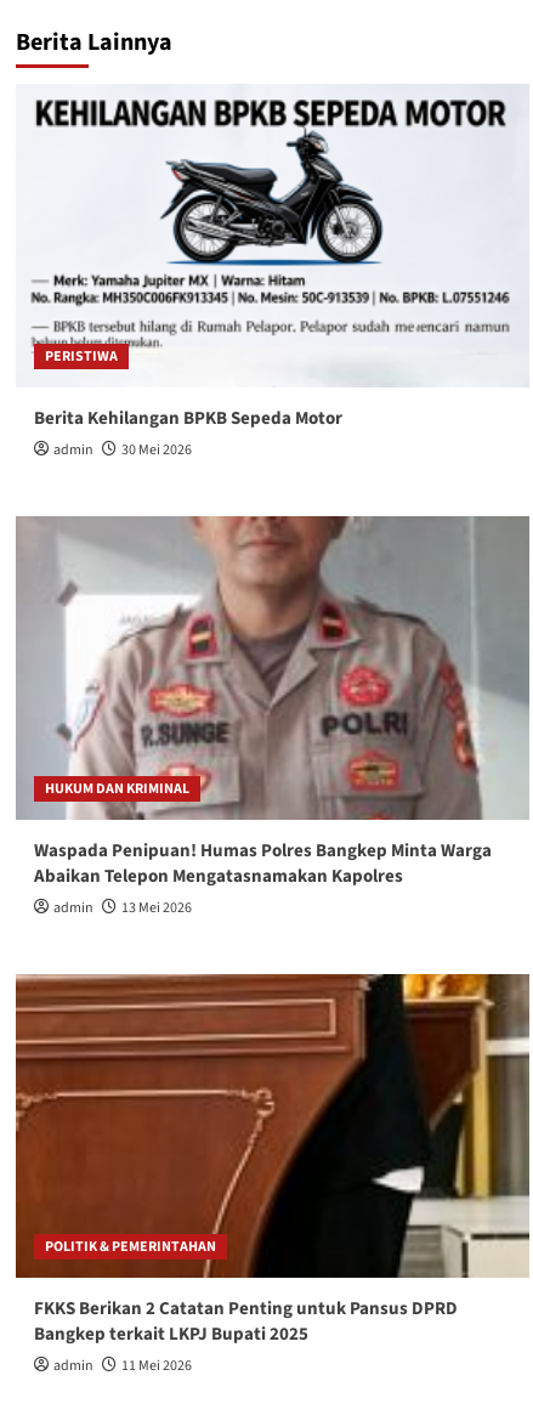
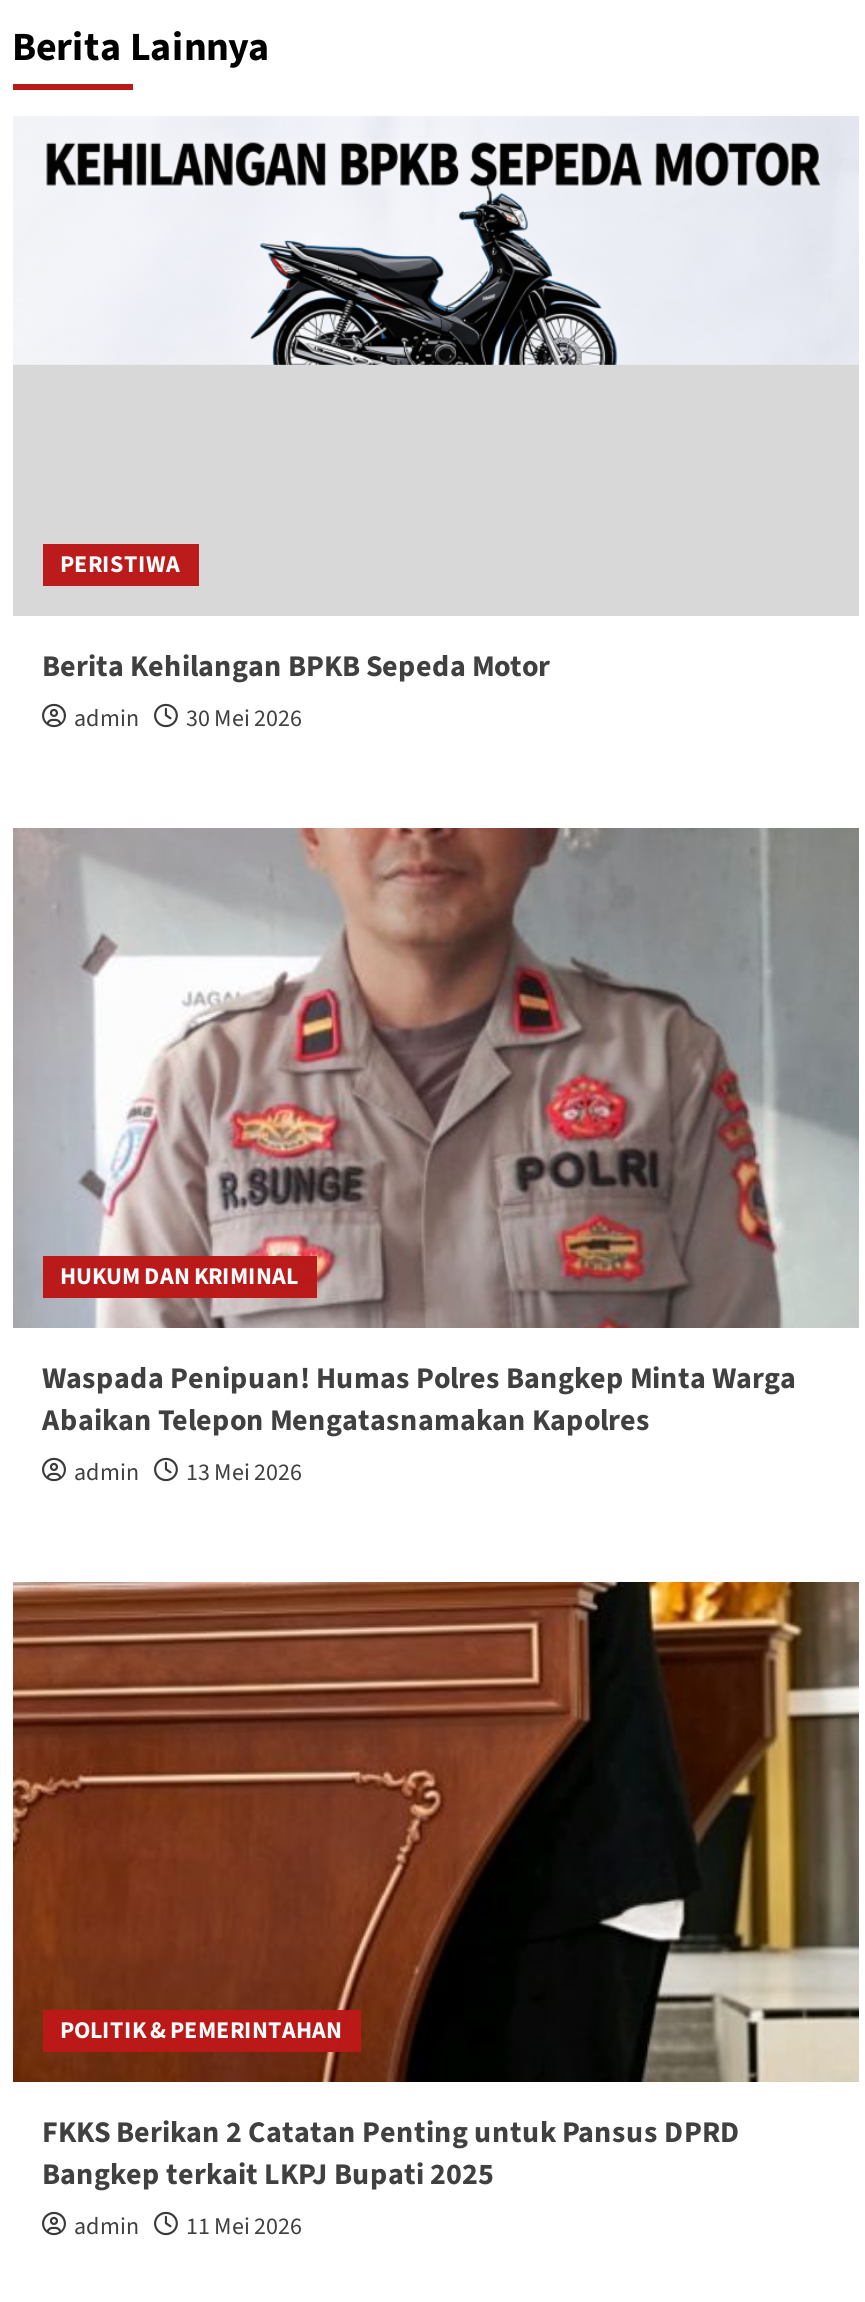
- [image]
